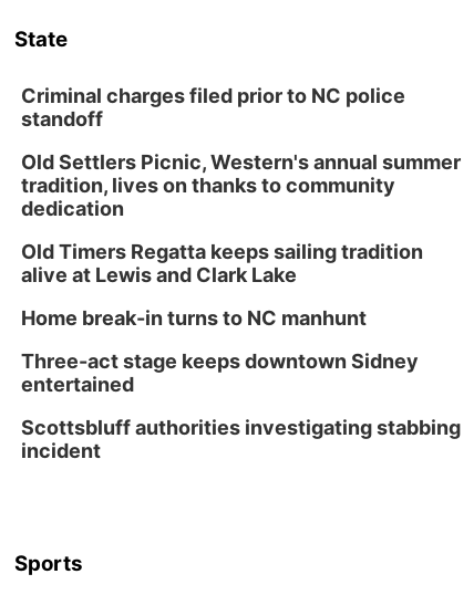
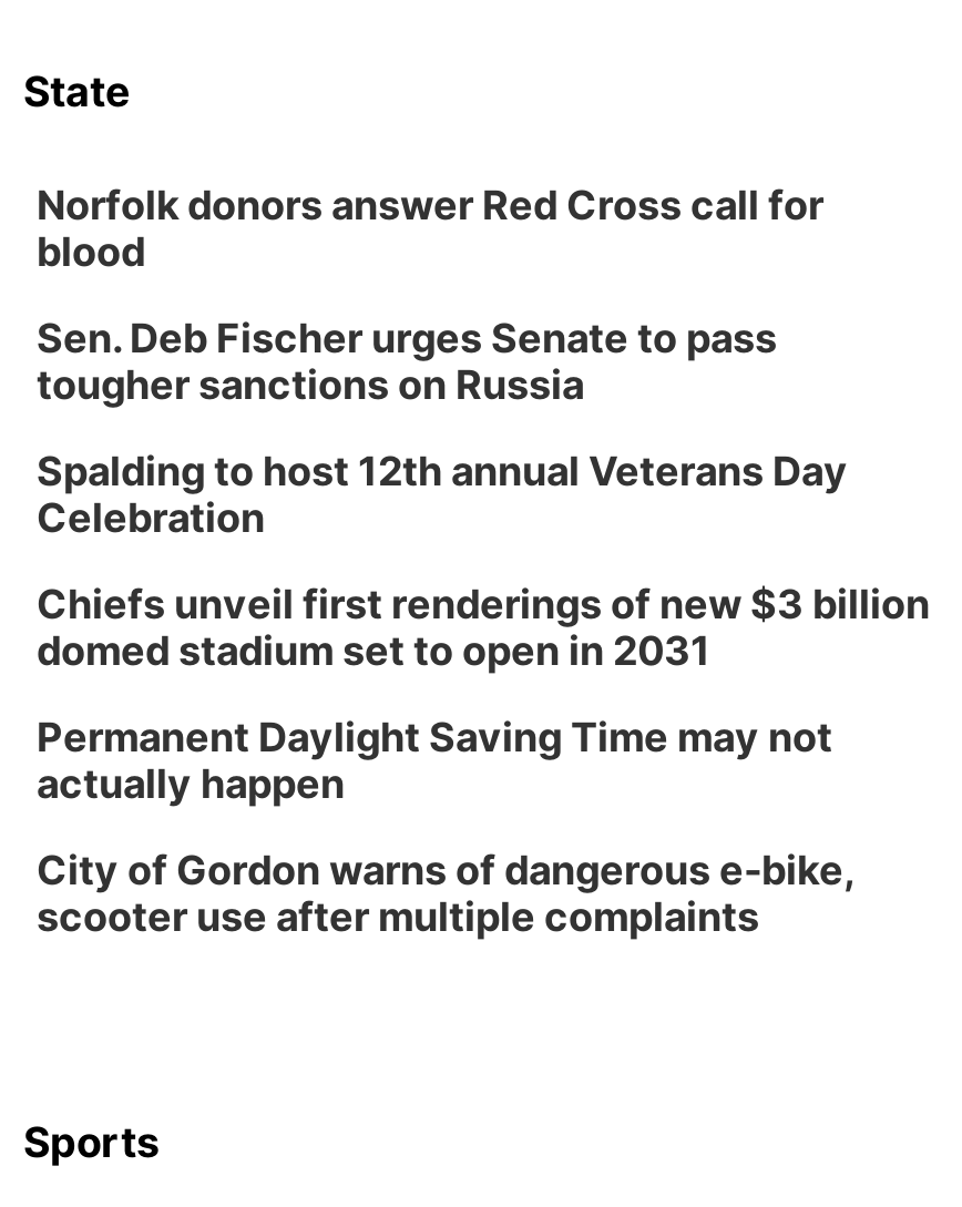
- Criminal charges filed prior to NC police
- standoff
+ Norfolk donors answer Red Cross call for
+ blood

- Old Settlers Picnic, Western's annual summer
- tradition, lives on thanks to community
- dedication
+ Sen. Deb Fischer urges Senate to pass
+ tougher sanctions on Russia

- Old Timers Regatta keeps sailing tradition
- alive at Lewis and Clark Lake
+ Spalding to host 12th annual Veterans Day
+ Celebration

- Home break-in turns to NC manhunt
+ Chiefs unveil first renderings of new $3 billion
+ domed stadium set to open in 2031

- Three-act stage keeps downtown Sidney
- entertained
+ Permanent Daylight Saving Time may not
+ actually happen

- Scottsbluff authorities investigating stabbing
- incident
+ City of Gordon warns of dangerous e-bike,
+ scooter use after multiple complaints
